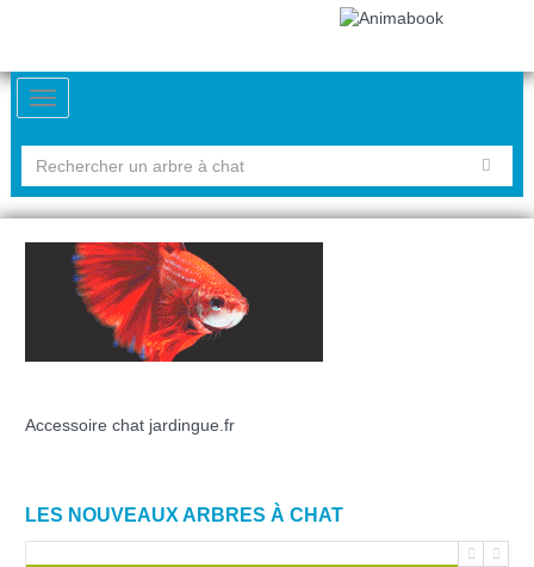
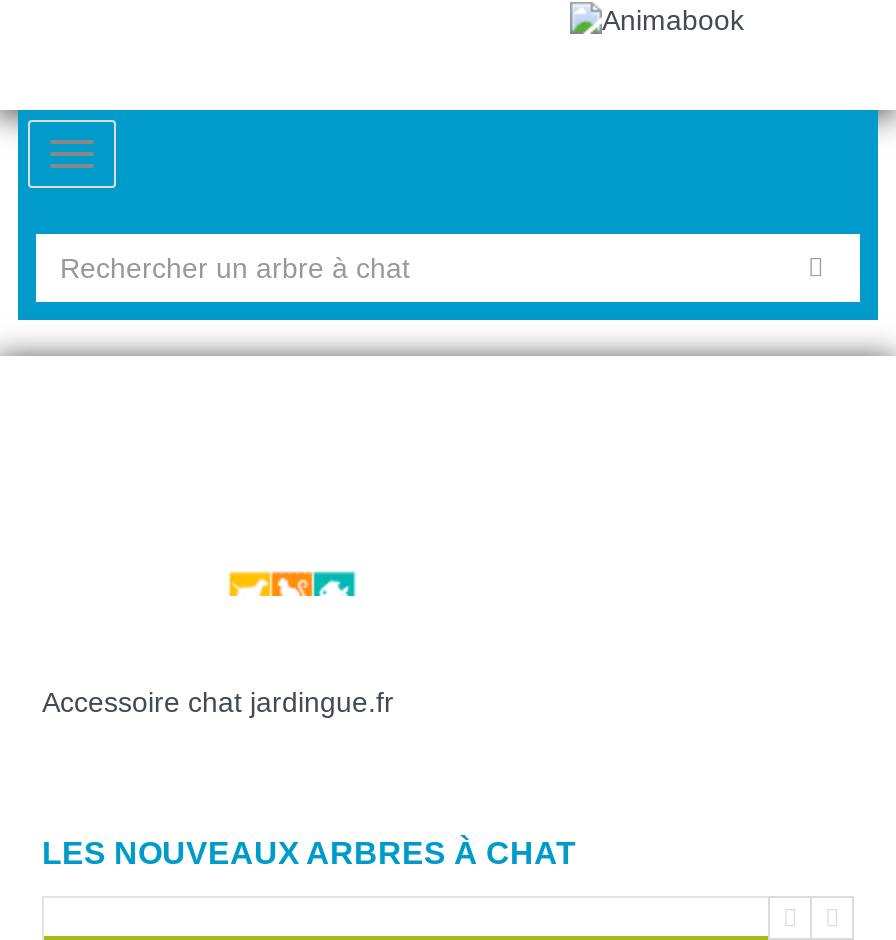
- [image]
